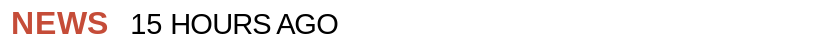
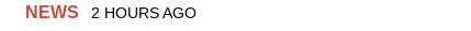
- NEWS 15 HOURS AGO
+ NEWS 2 HOURS AGO
